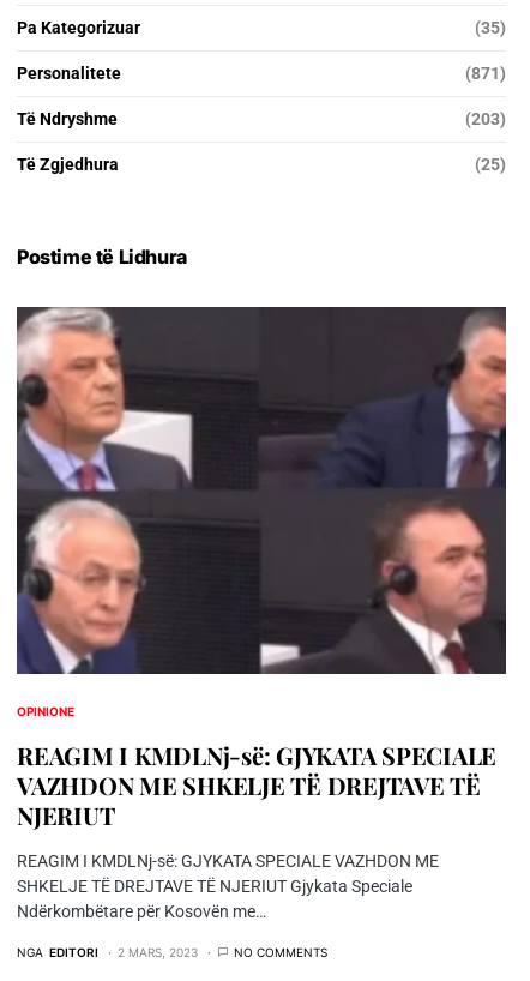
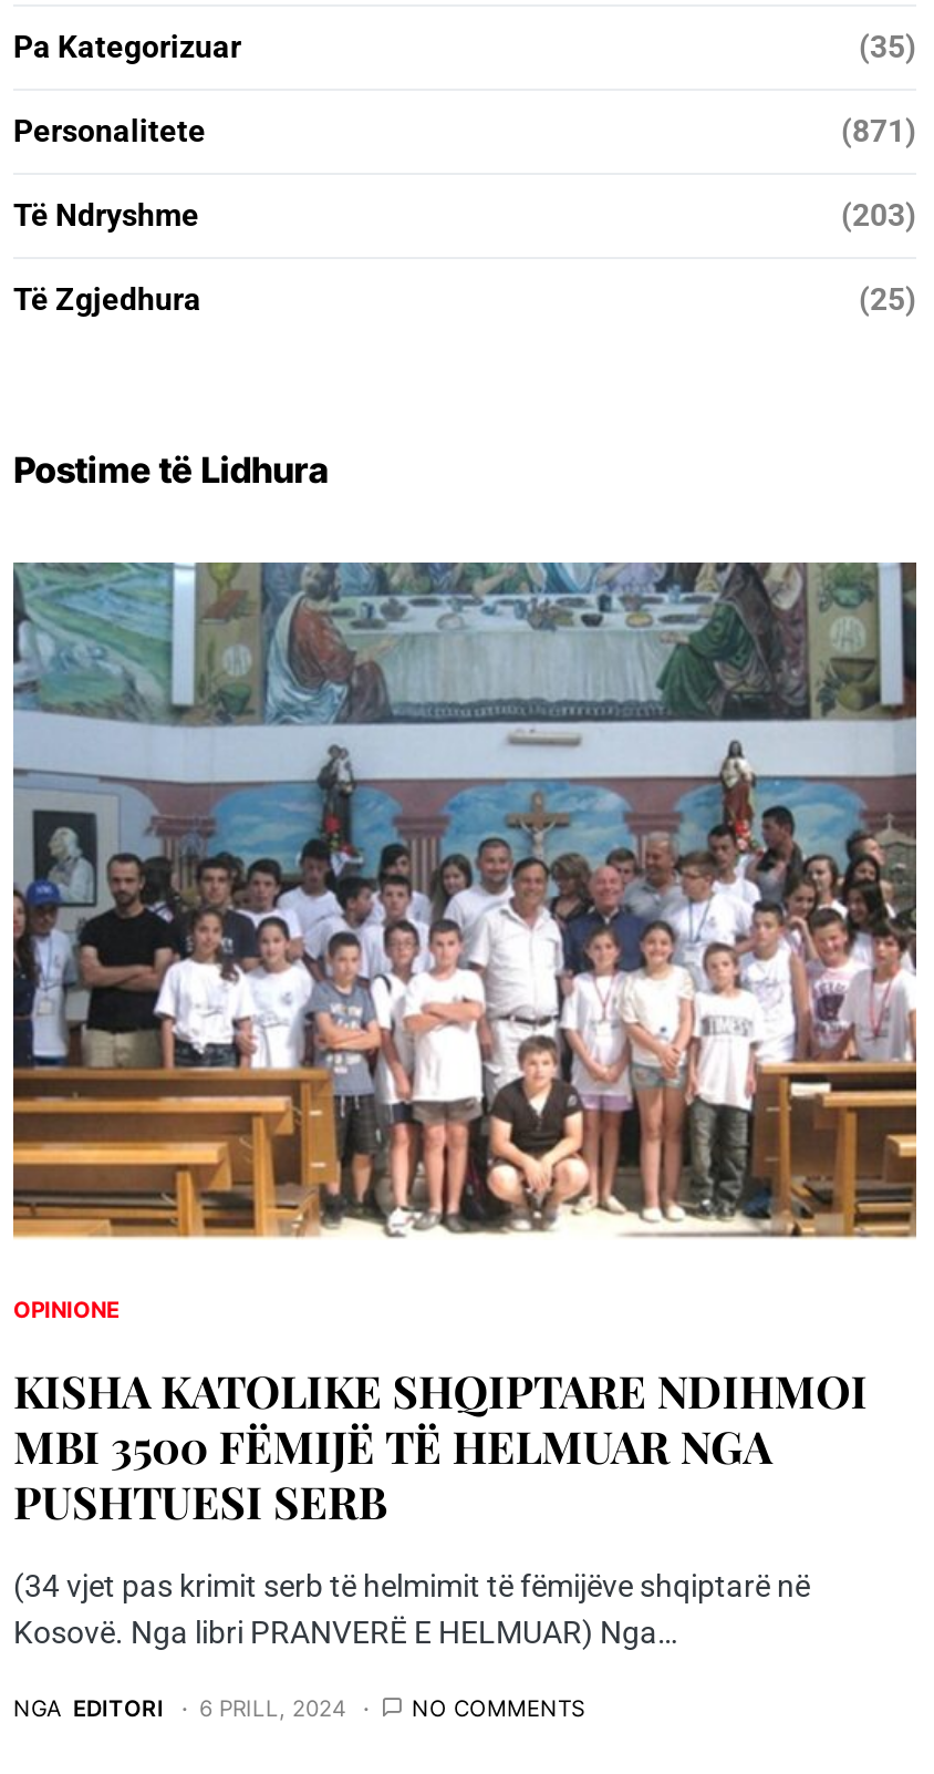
- [image]
+ [image]

- REAGIM I KMDLNj-së: GJYKATA SPECIALE
- VAZHDON ME SHKELJE TË DREJTAVE TË
- NJERIUT
+ KISHA KATOLIKE SHQIPTARE NDIHMOI
+ MBI 3500 FËMIJË TË HELMUAR NGA
+ PUSHTUESI SERB

- REAGIM I KMDLNj-së: GJYKATA SPECIALE VAZHDON ME
- SHKELJE TË DREJTAVE TË NJERIUT Gjykata Speciale
- Ndërkombëtare për Kosovën me…
+ (34 vjet pas krimit serb të helmimit të fëmijëve shqiptarë në
+ Kosovë. Nga libri PRANVERË E HELMUAR) Nga…

- NGA EDITORI 2 MARS, 2023
+ NGA EDITORI 6 PRILL, 2024
